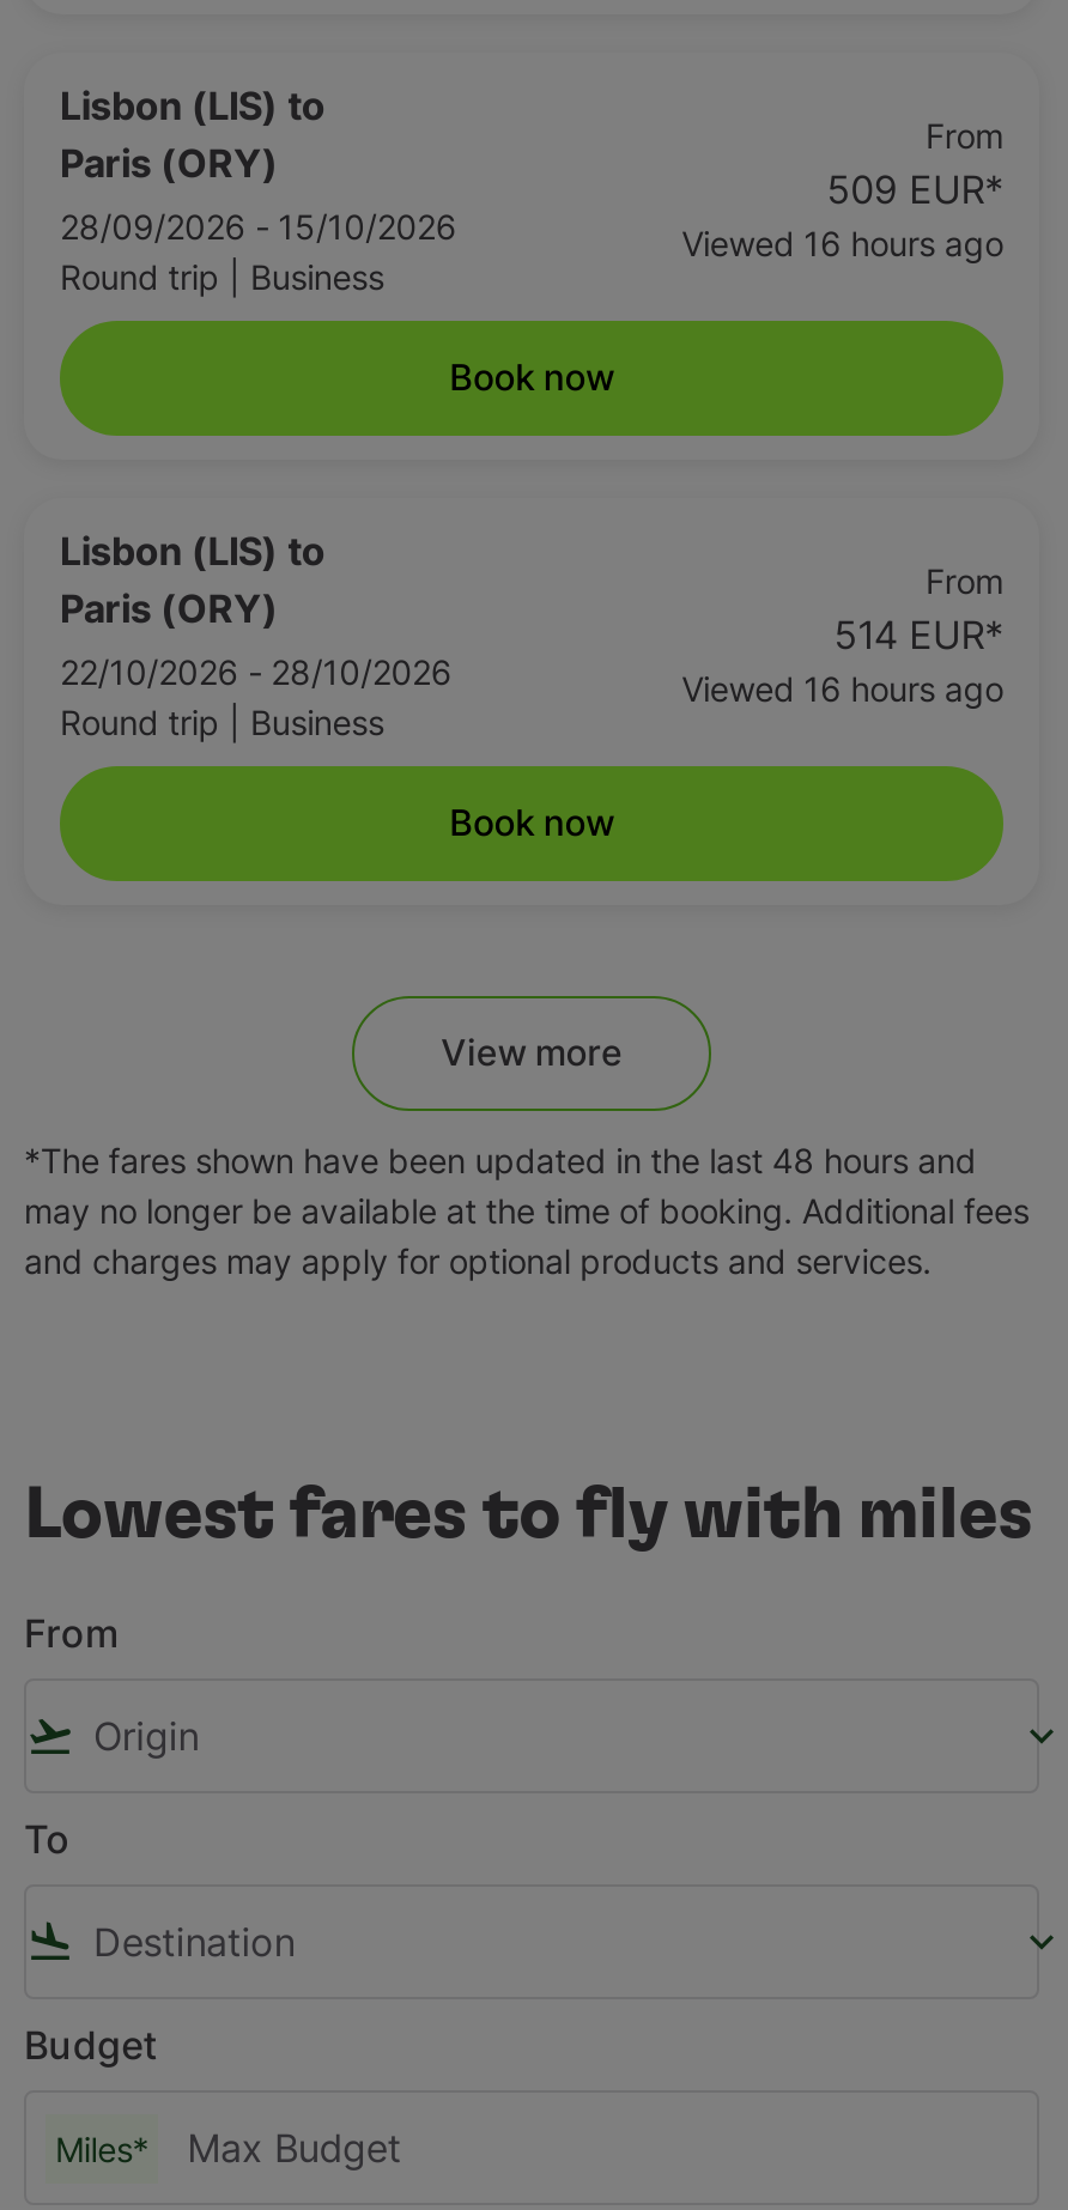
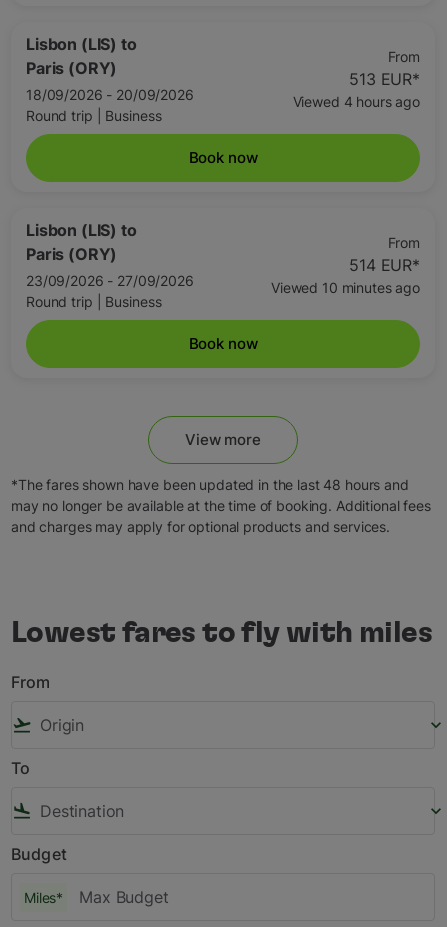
- 509 EUR*
+ 513 EUR*

- 28/09/2026 - 15/10/2026
+ 18/09/2026 - 20/09/2026

- Viewed 16 hours ago
+ Viewed 4 hours ago

- 22/10/2026 - 28/10/2026
+ 23/09/2026 - 27/09/2026

- Viewed 16 hours ago
+ Viewed 10 minutes ago
